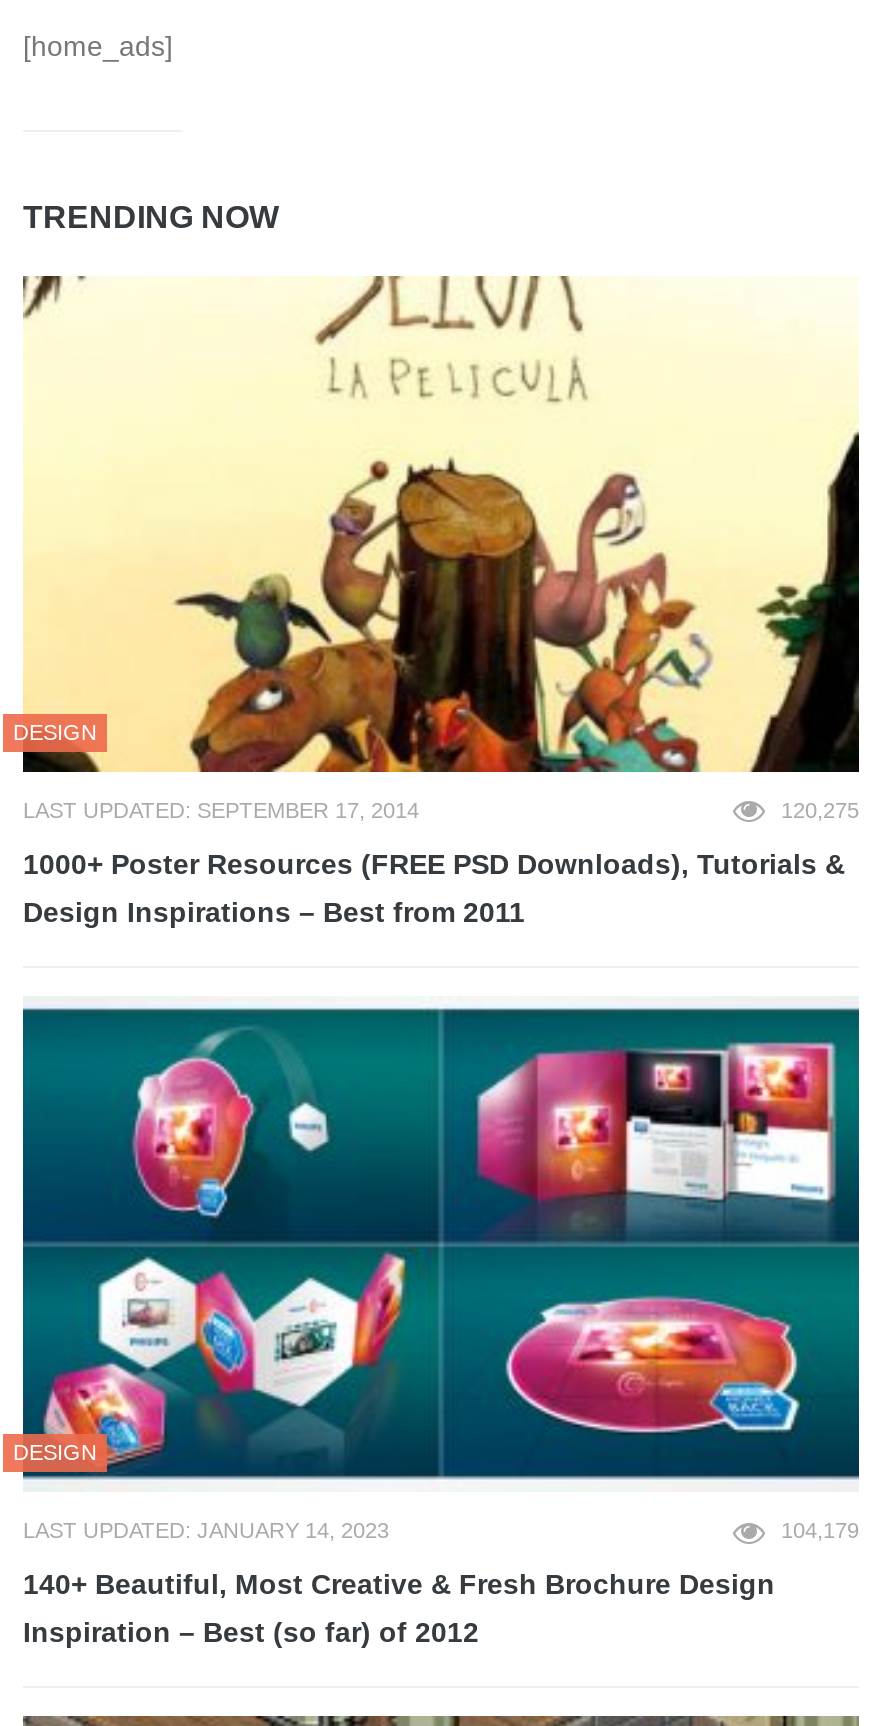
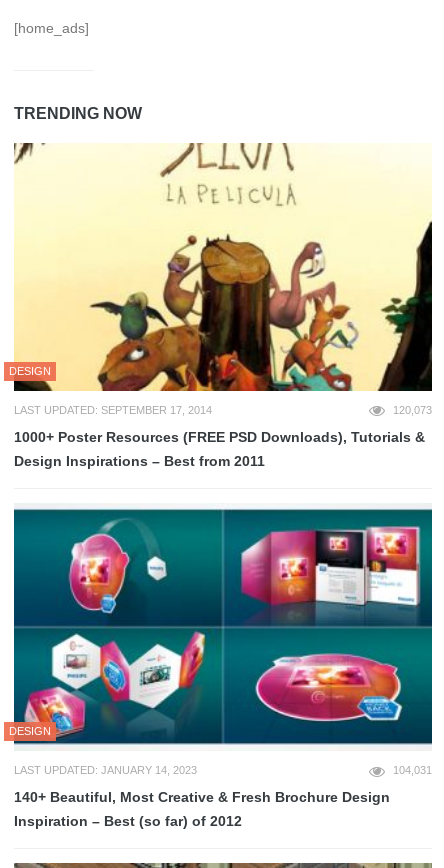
- 120,275
+ 120,073

- 104,179
+ 104,031
